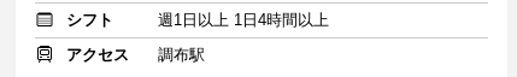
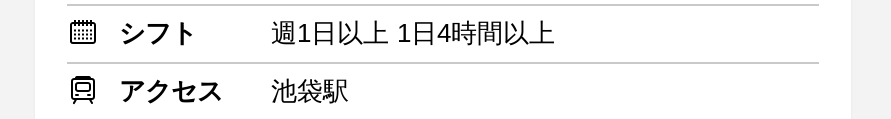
- 調布駅
+ 池袋駅
